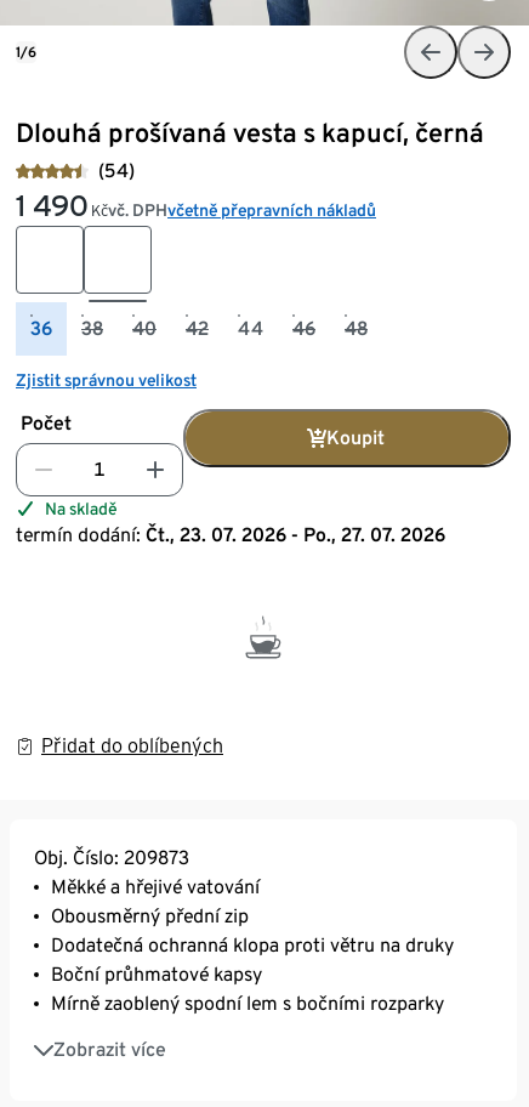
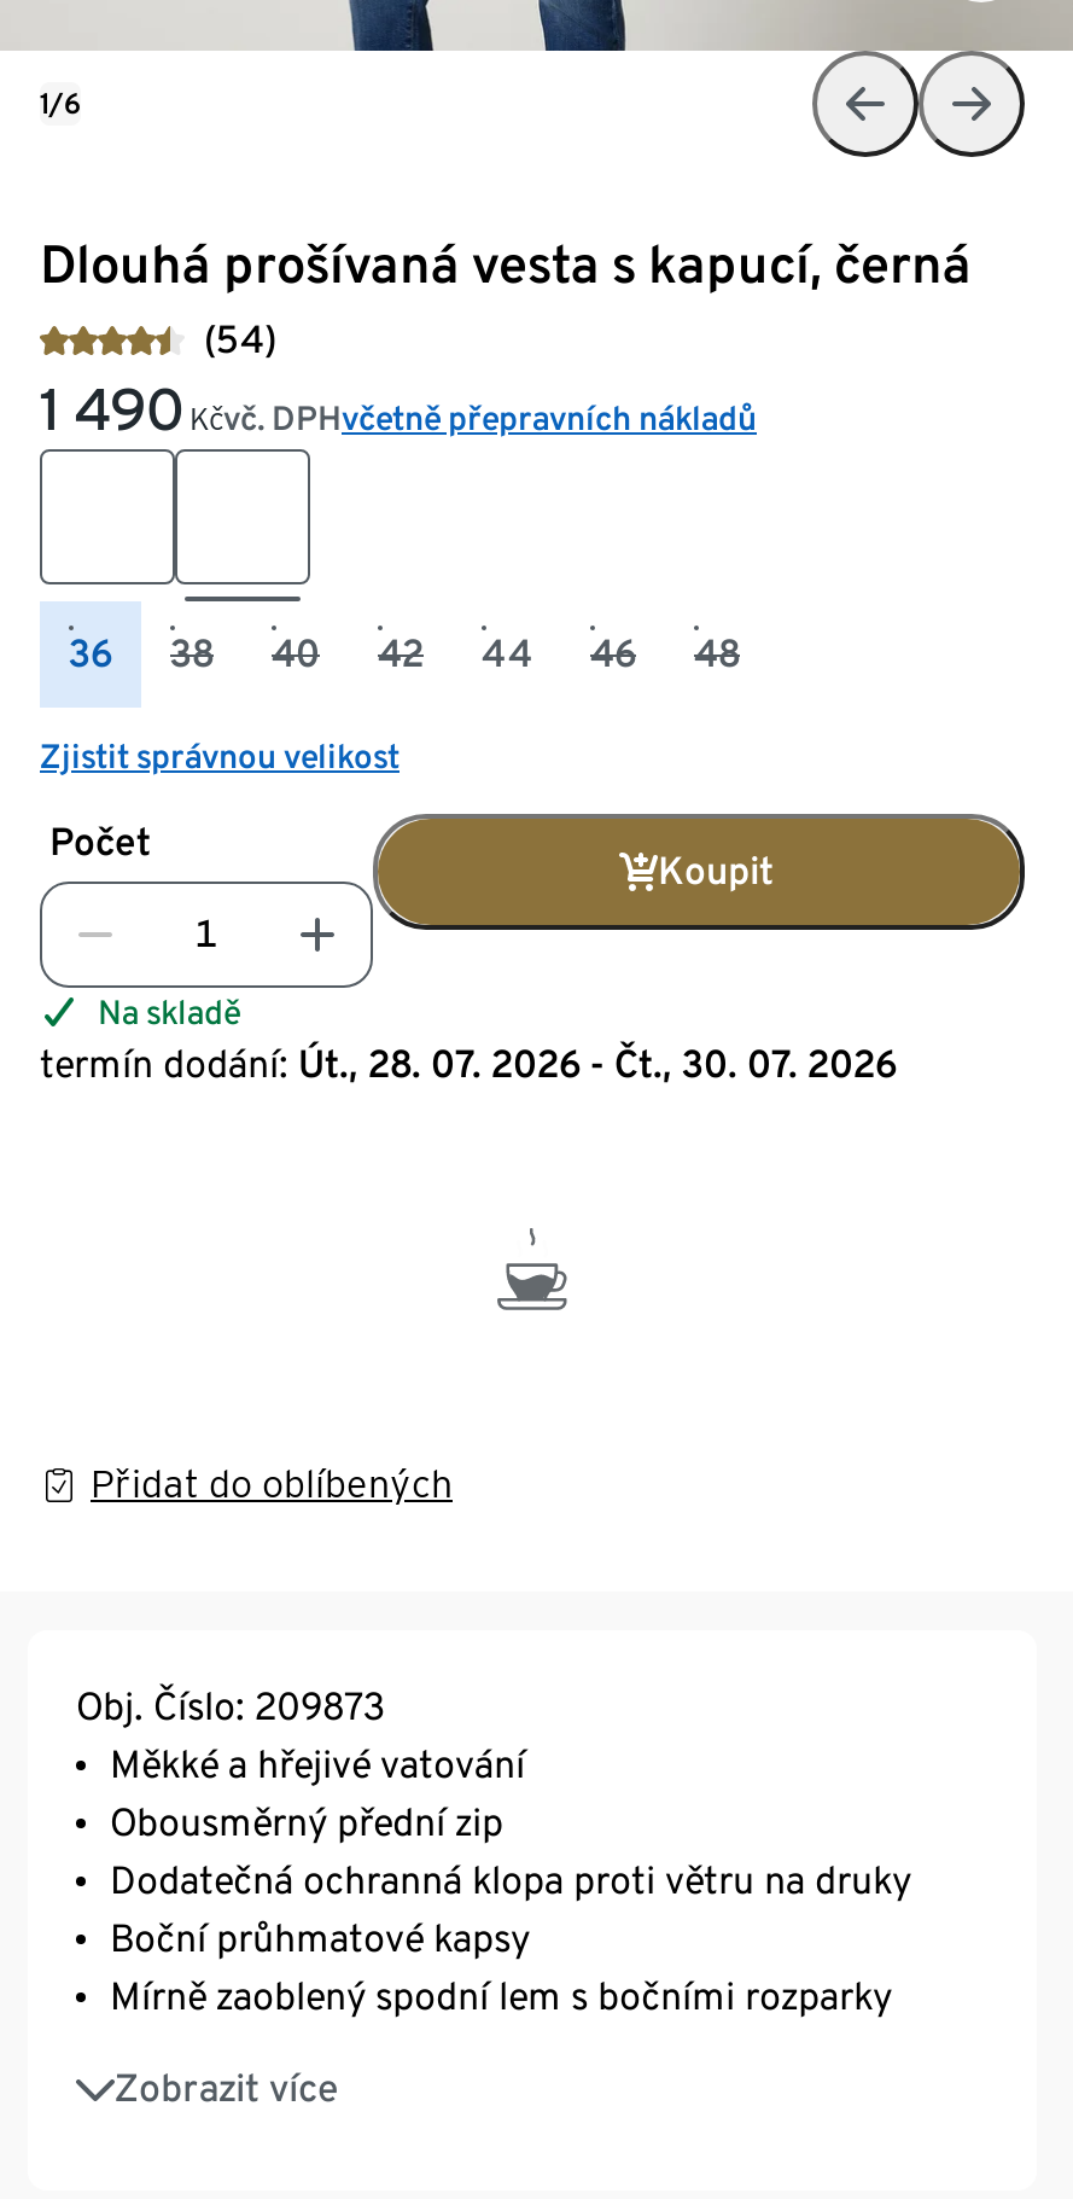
- termín dodání: Čt., 23. 07. 2026 - Po., 27. 07. 2026
+ termín dodání: Út., 28. 07. 2026 - Čt., 30. 07. 2026
